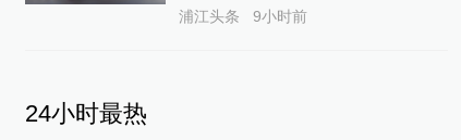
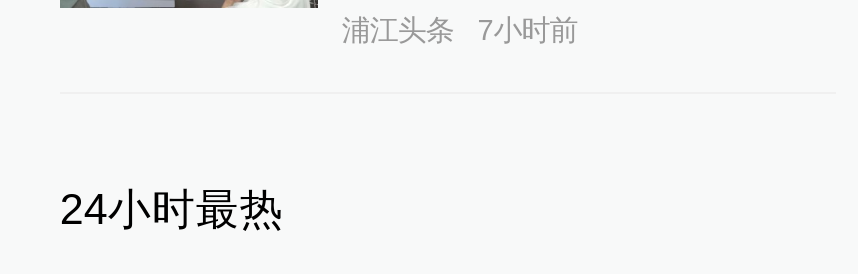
- 浦江头条 9小时前
+ 浦江头条 7小时前
